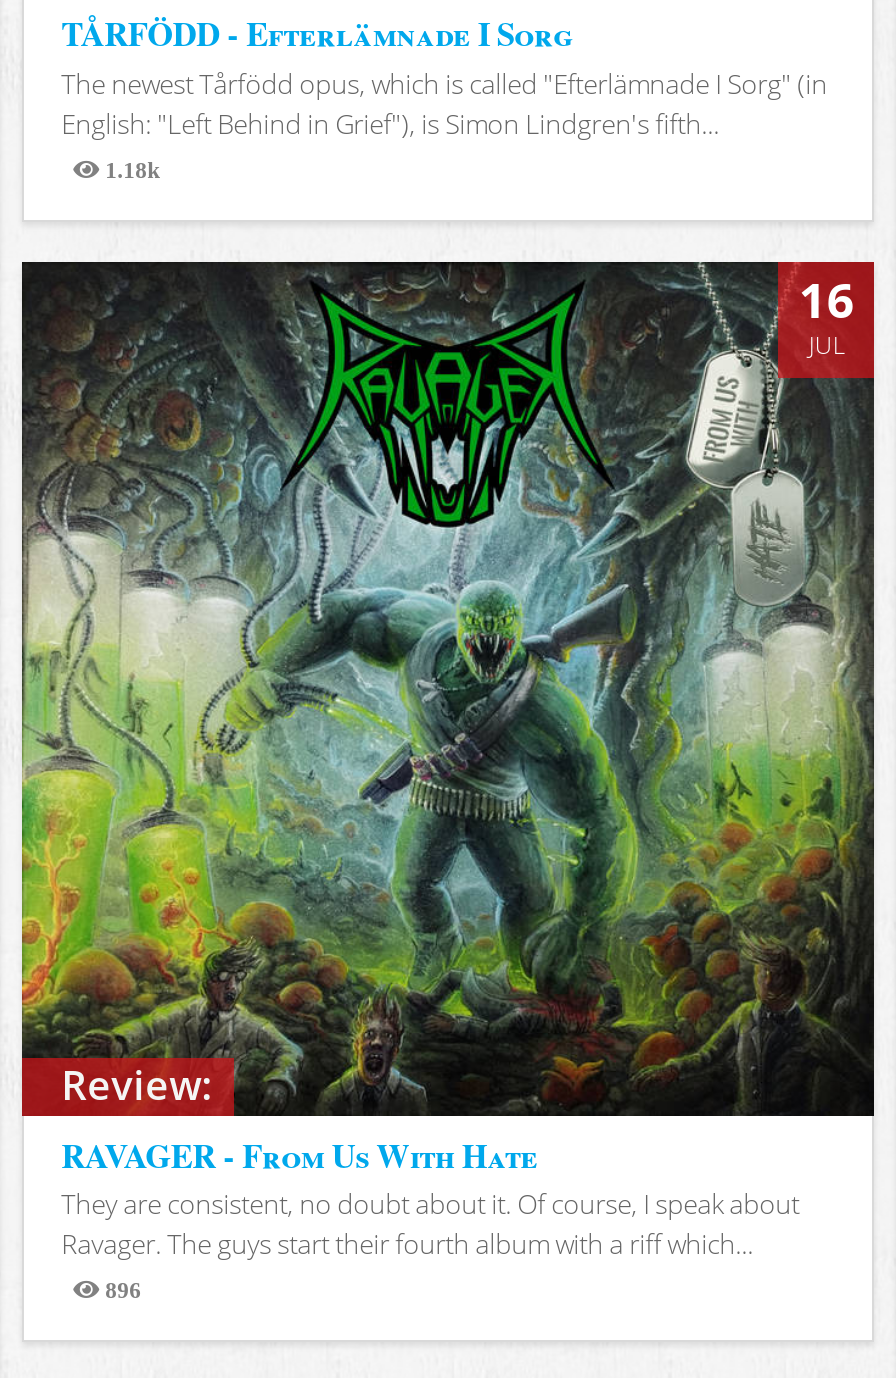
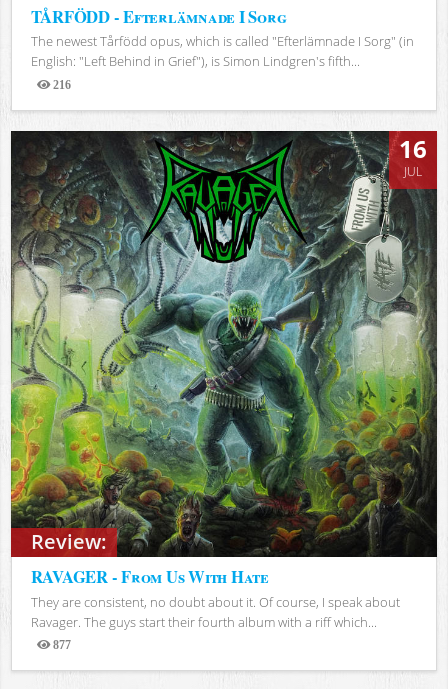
- 1.18k
+ 216

- 896
+ 877
